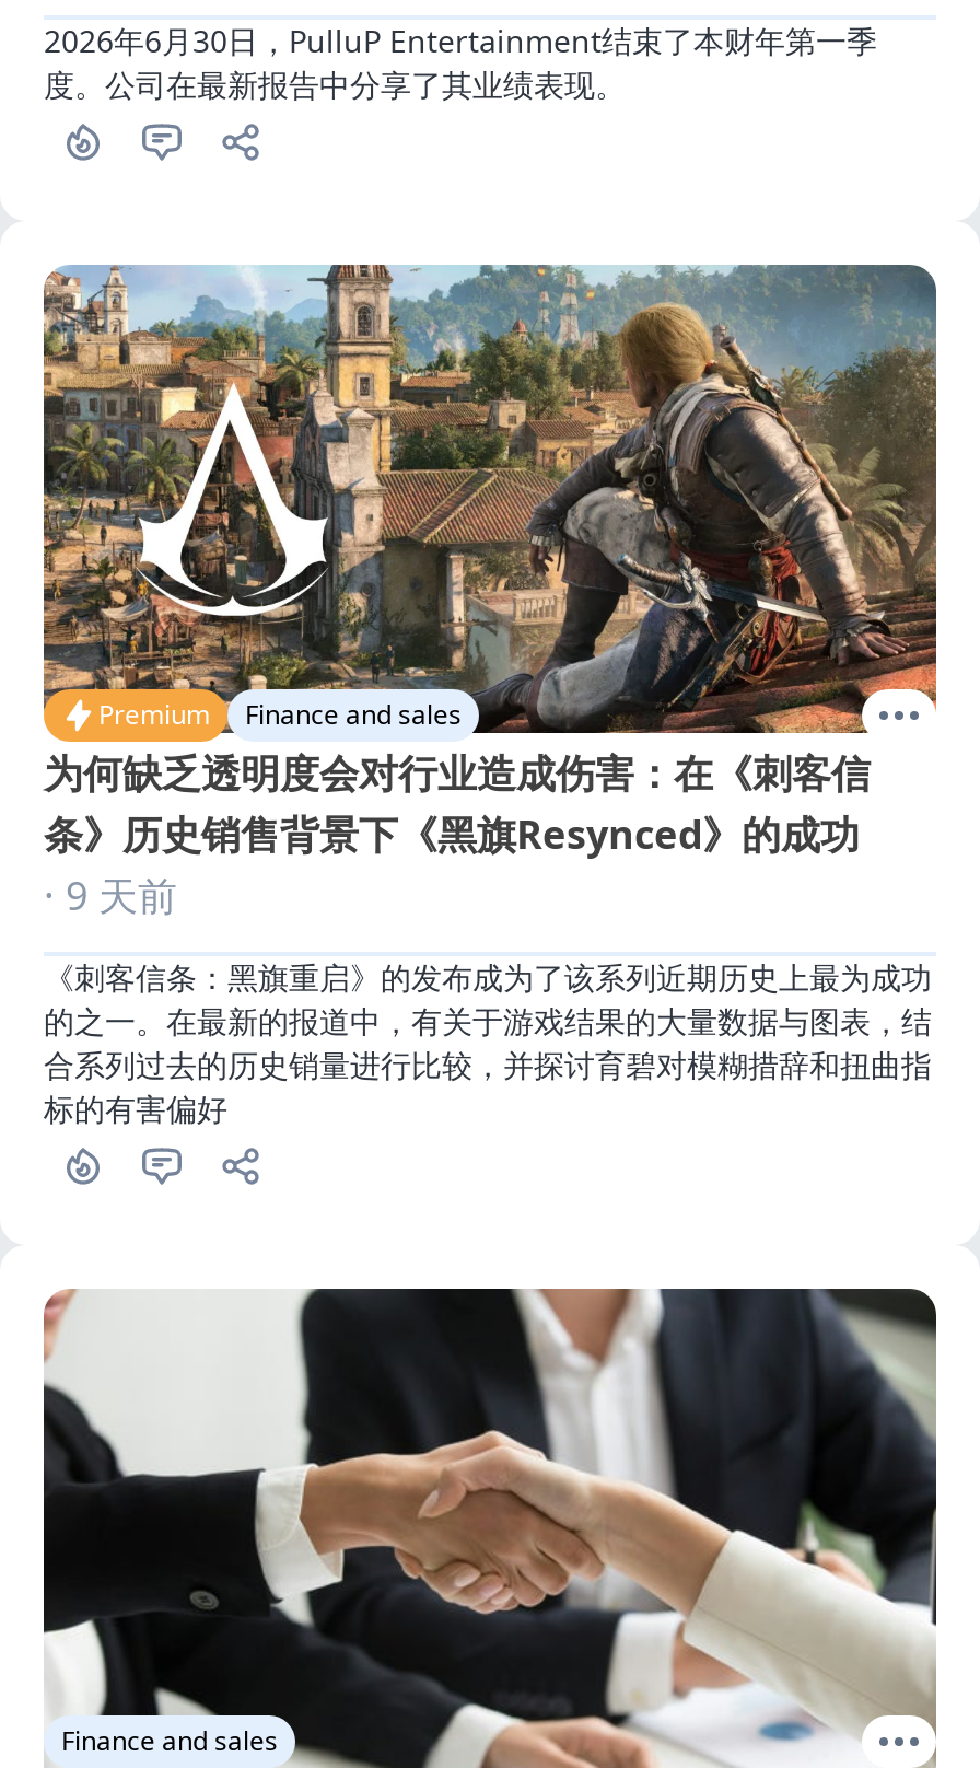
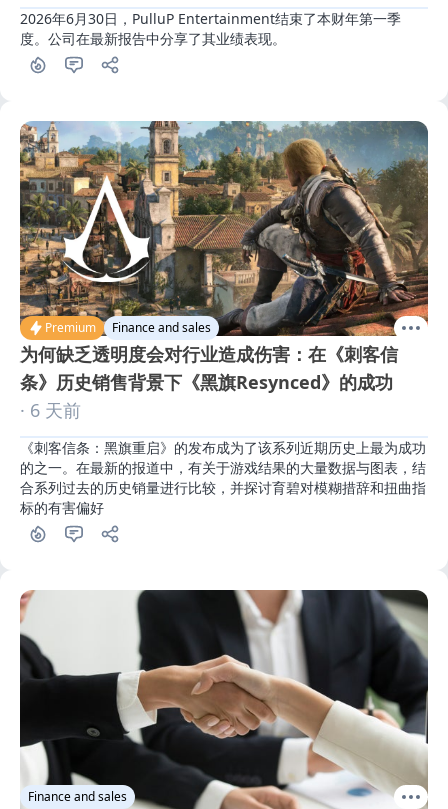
- · 9 天前
+ · 6 天前
